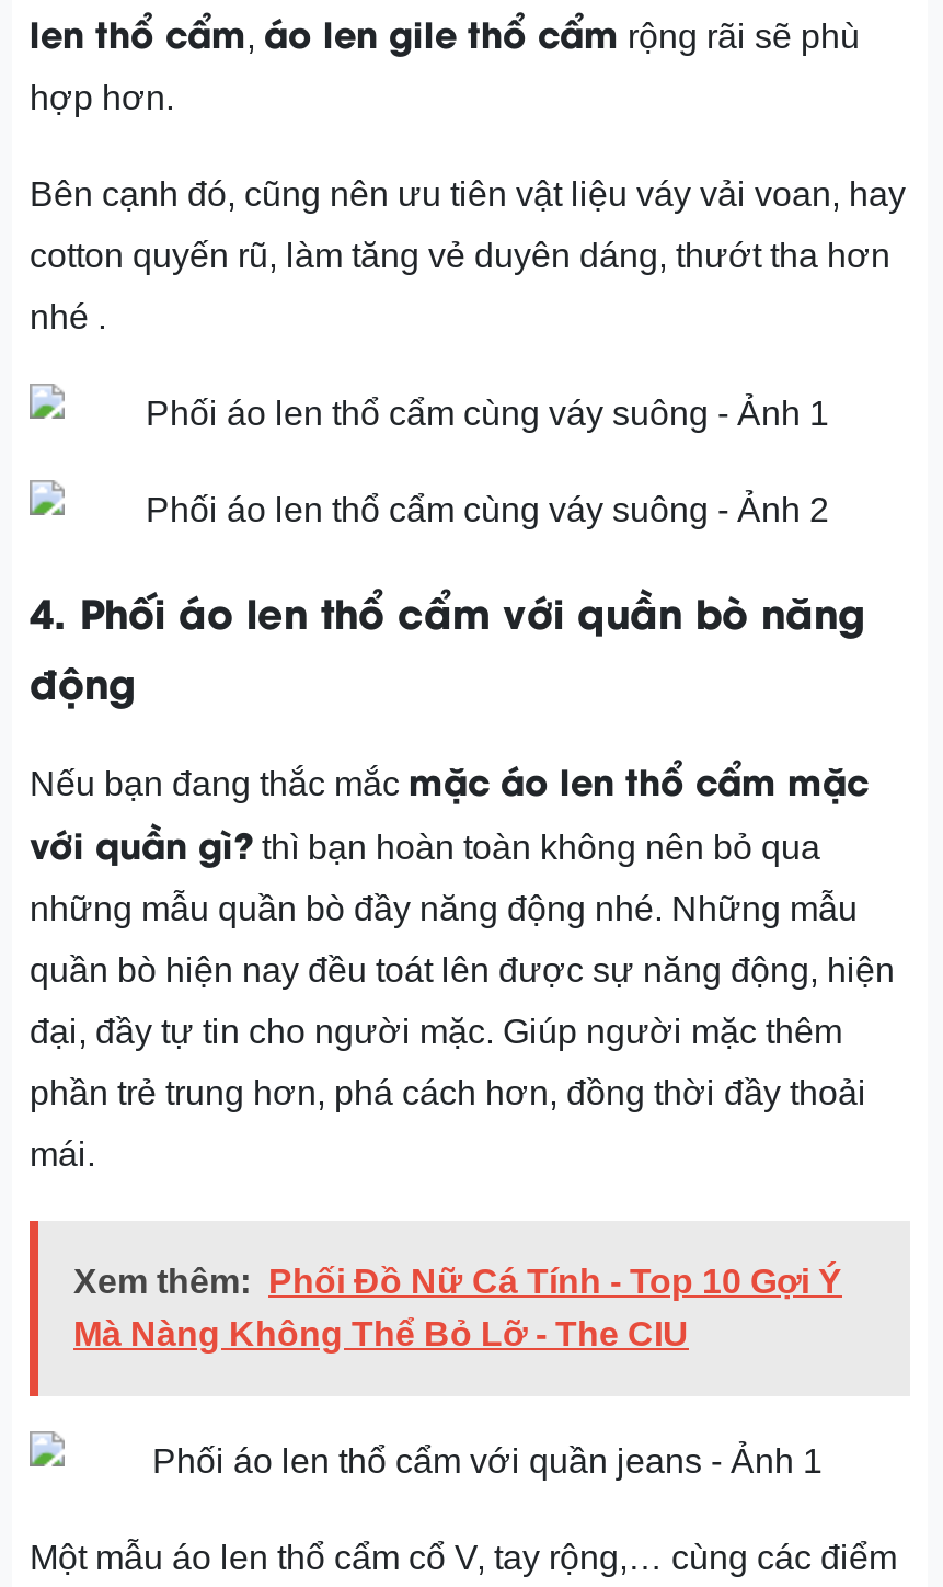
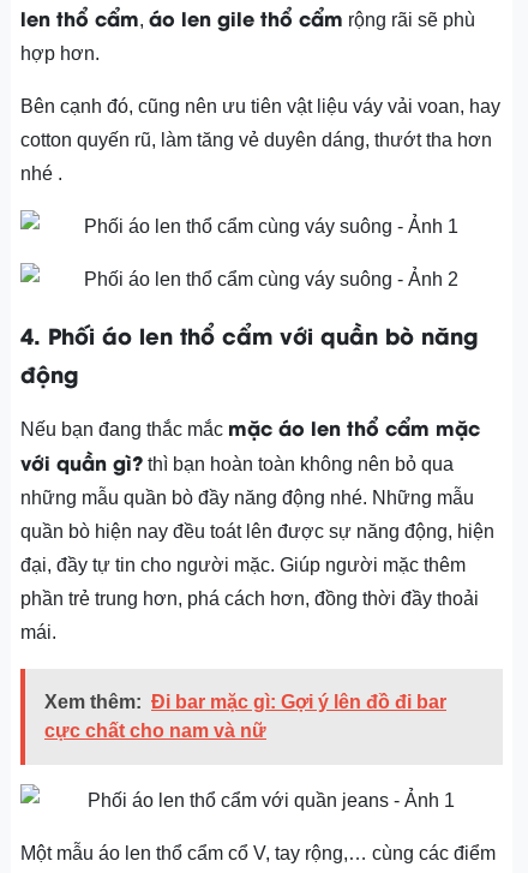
- Xem thêm: Phối Đồ Nữ Cá Tính - Top 10 Gợi Ý
- Mà Nàng Không Thể Bỏ Lỡ - The CIU
+ Xem thêm: Đi bar mặc gì: Gợi ý lên đồ đi bar
+ cực chất cho nam và nữ
